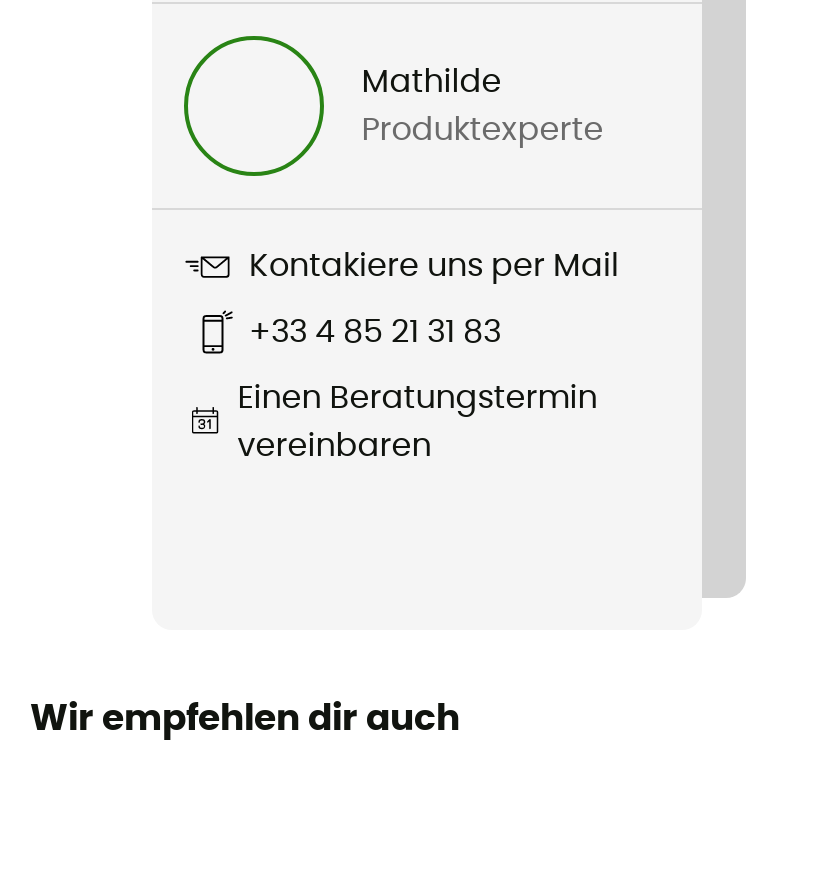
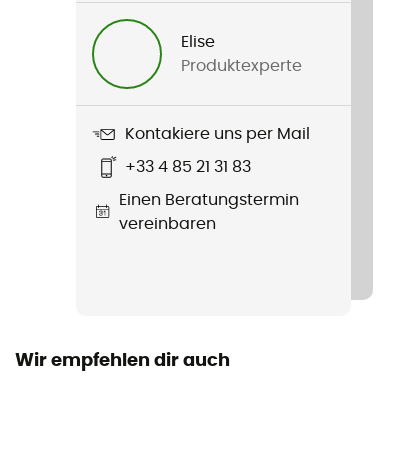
- Mathilde
+ Elise
